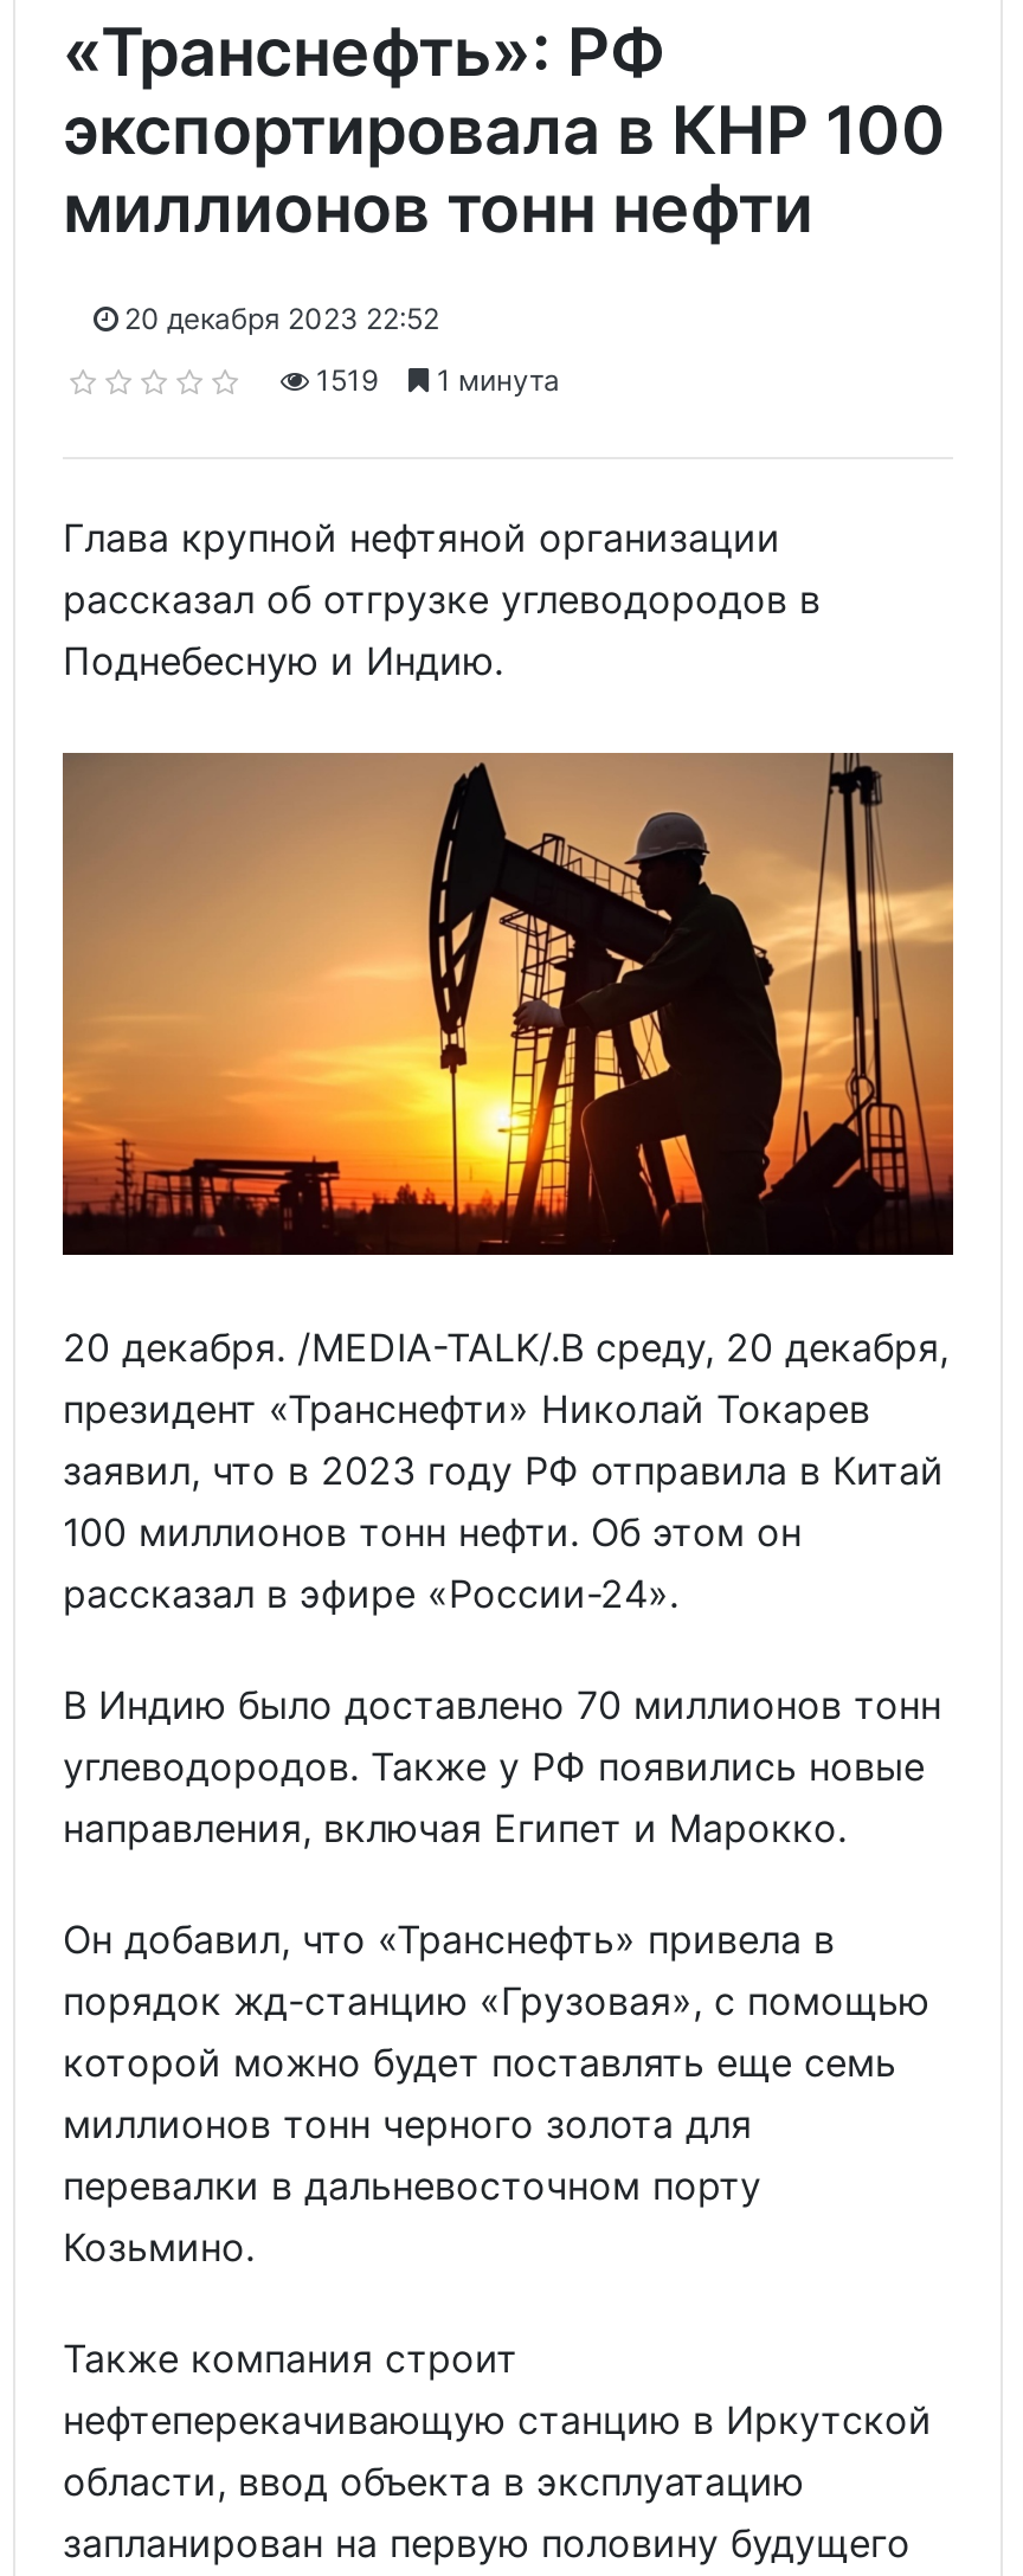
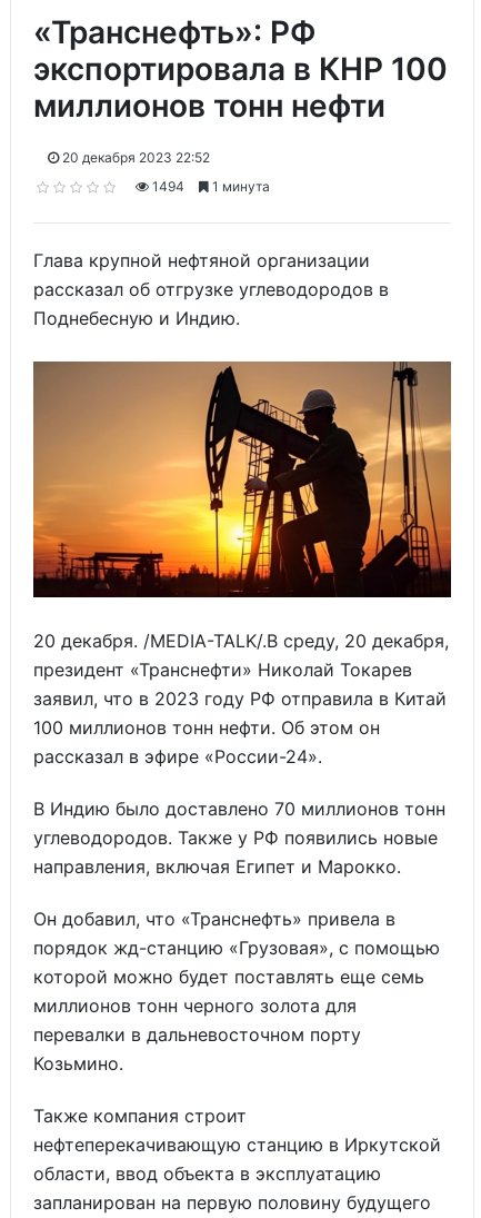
- 1519
+ 1494
